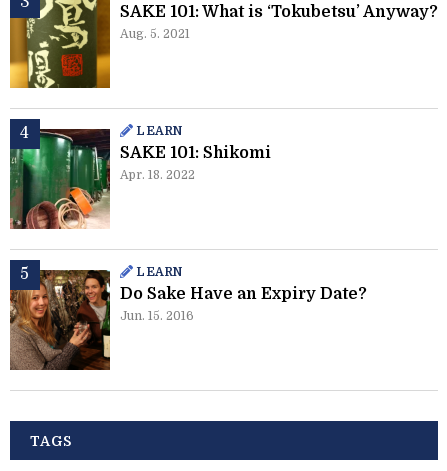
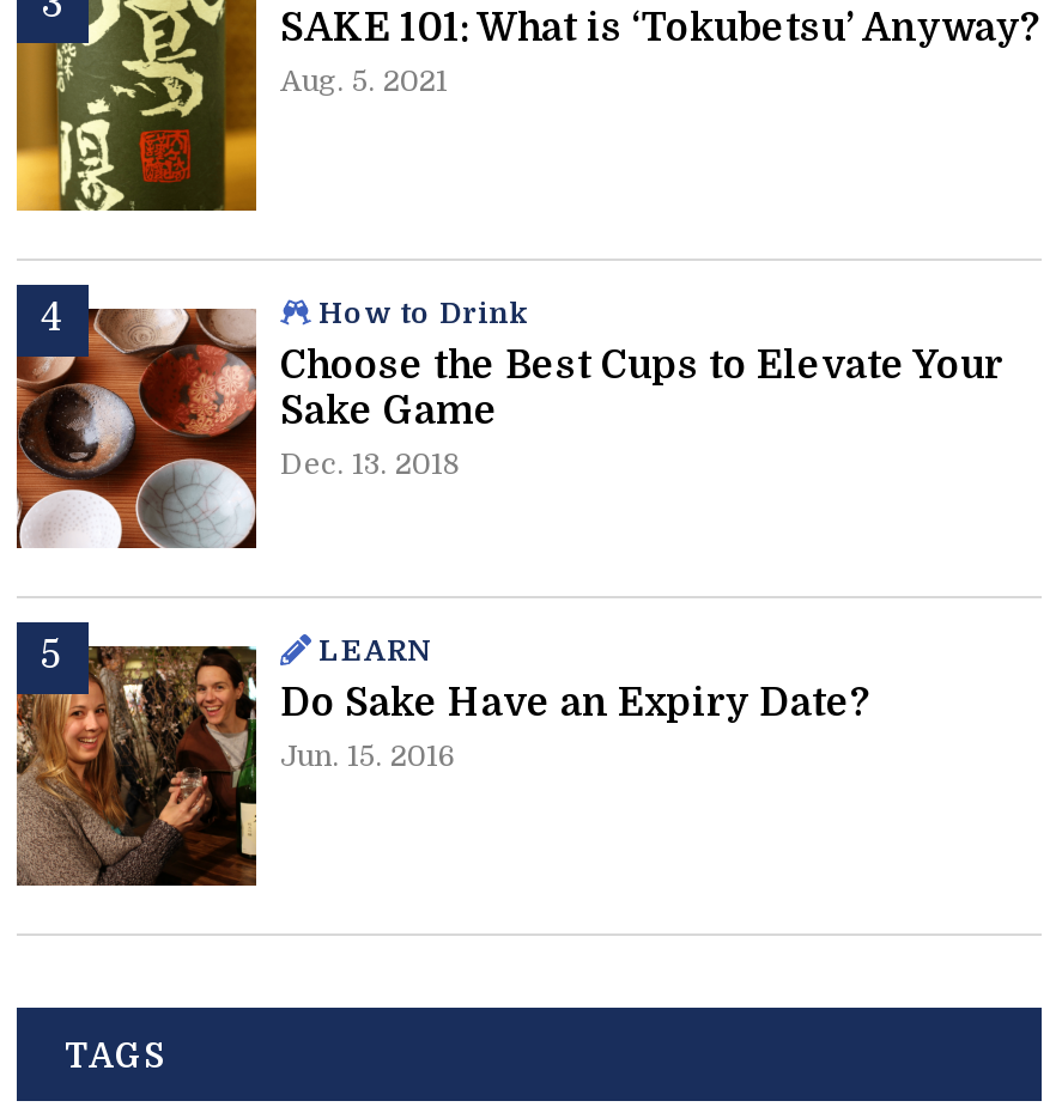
- [image]
- LEARN
- SAKE 101: Shikomi
- Apr. 18. 2022
+ [image]
+ How to Drink
+ Choose the Best Cups to Elevate Your
+ Sake Game
+ Dec. 13. 2018
